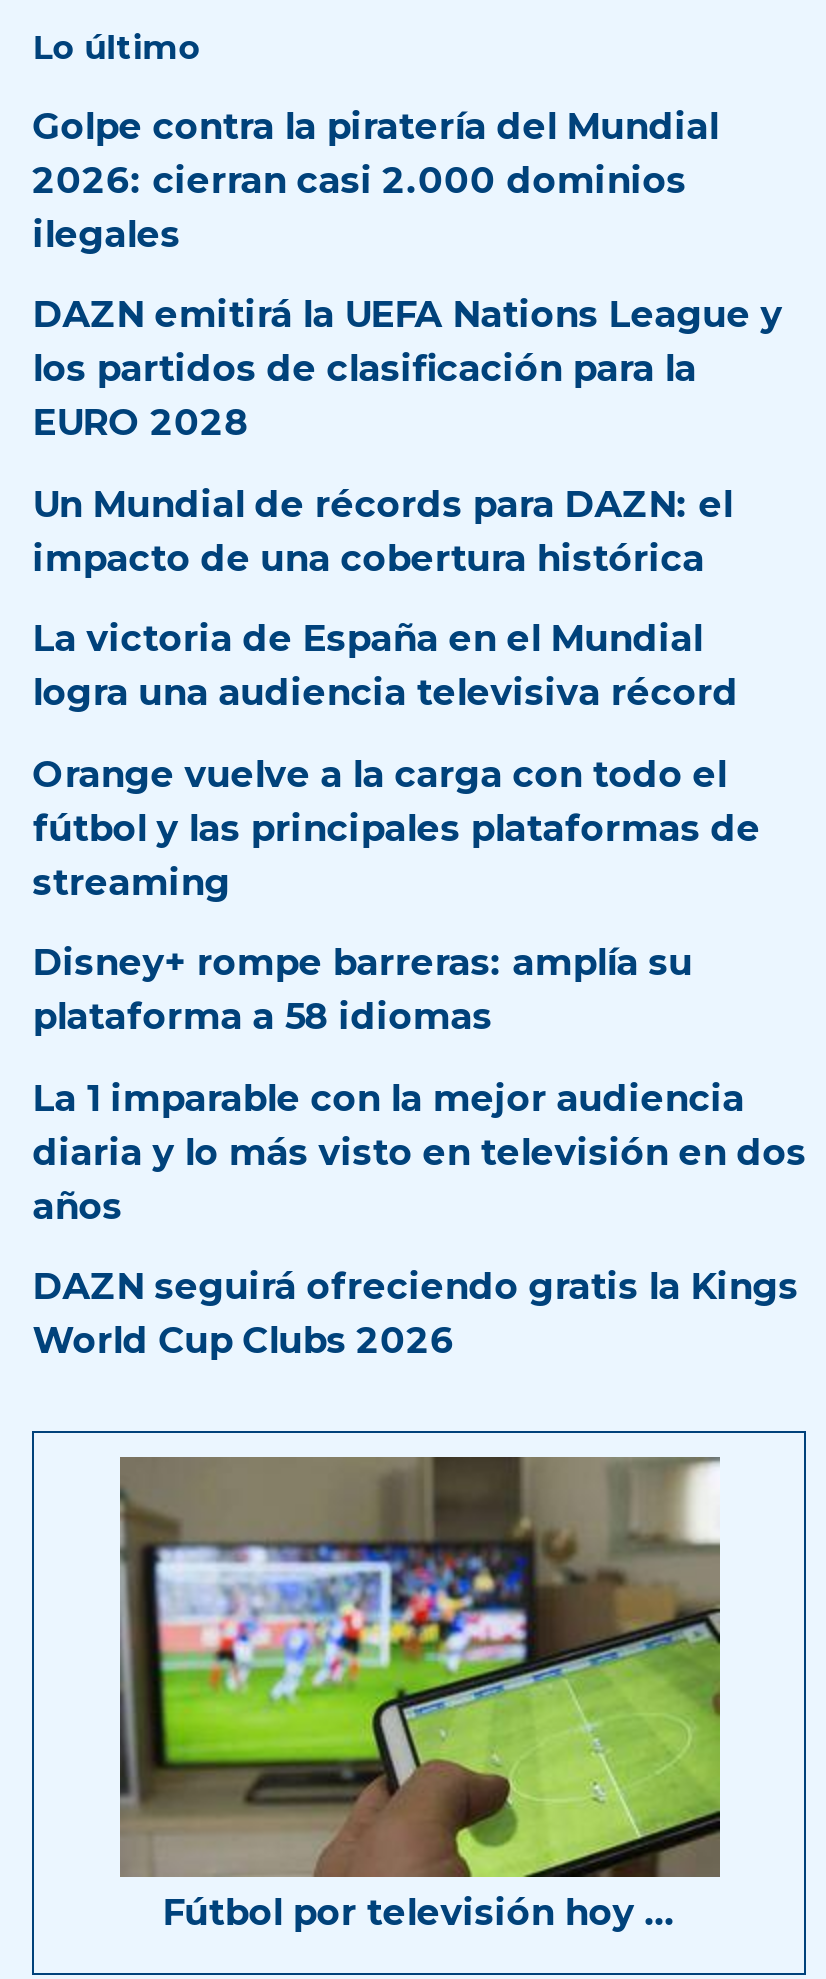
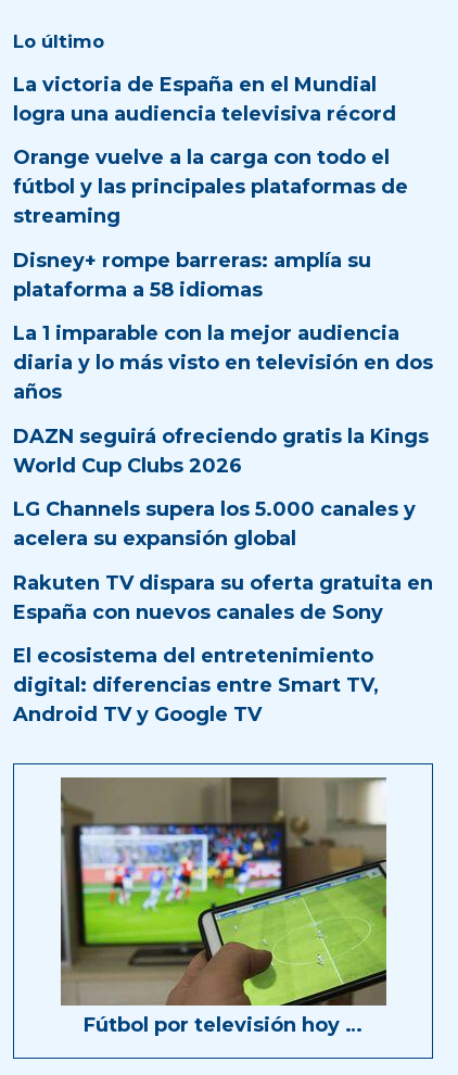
- Golpe contra la piratería del Mundial
- 2026: cierran casi 2.000 dominios
- ilegales
- DAZN emitirá la UEFA Nations League y
- los partidos de clasificación para la
- EURO 2028
- Un Mundial de récords para DAZN: el
- impacto de una cobertura histórica

moved up: La victoria de España en el Mundial | logra una audiencia televisiva récord | Orange vuelve a la carga con todo el | ... | DAZN seguirá ofreciendo gratis la Kings | World Cup Clubs 2026

+ LG Channels supera los 5.000 canales y
+ acelera su expansión global
+ Rakuten TV dispara su oferta gratuita en
+ España con nuevos canales de Sony
+ El ecosistema del entretenimiento
+ digital: diferencias entre Smart TV,
+ Android TV y Google TV
